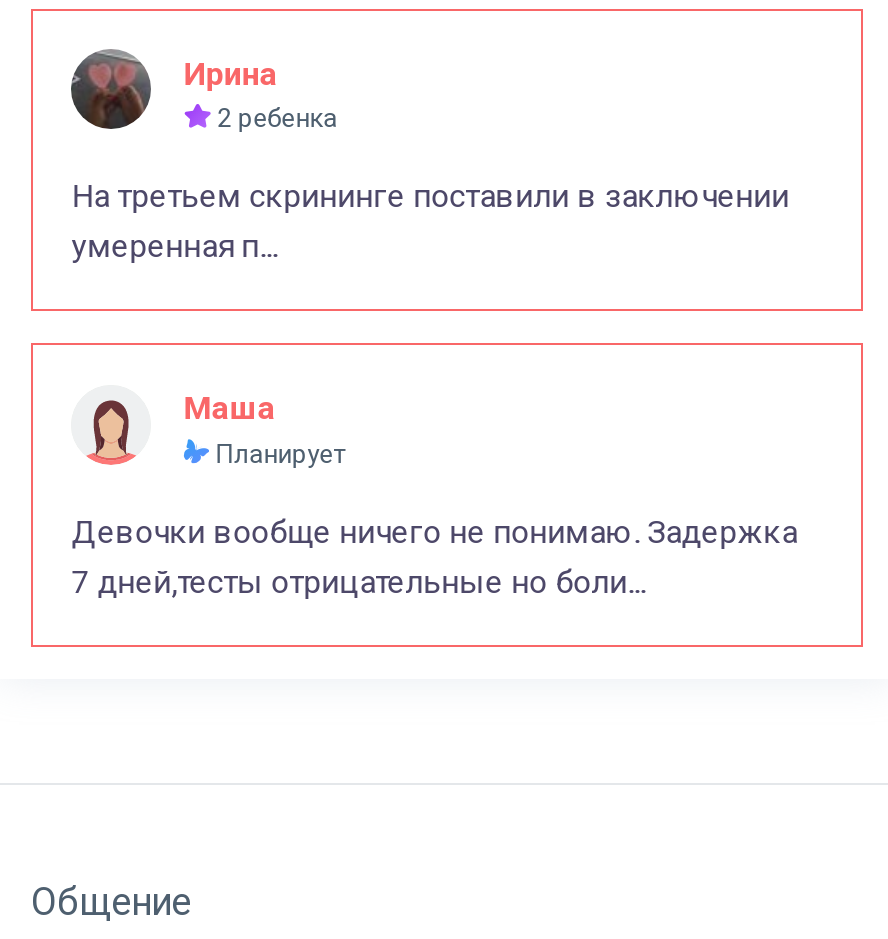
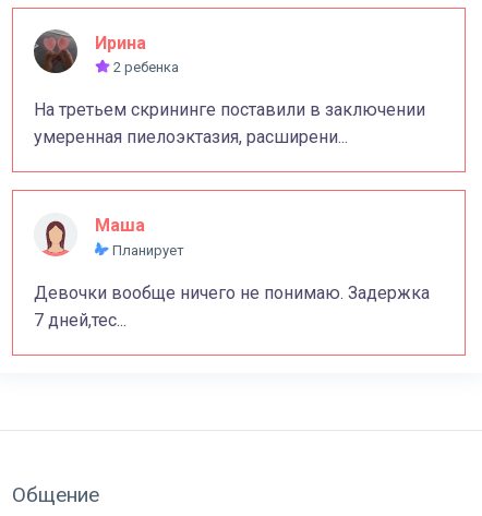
- умеренная п...
+ умеренная пиелоэктазия, расширени...

- 7 дней,тесты отрицательные но боли...
+ 7 дней,тес...
